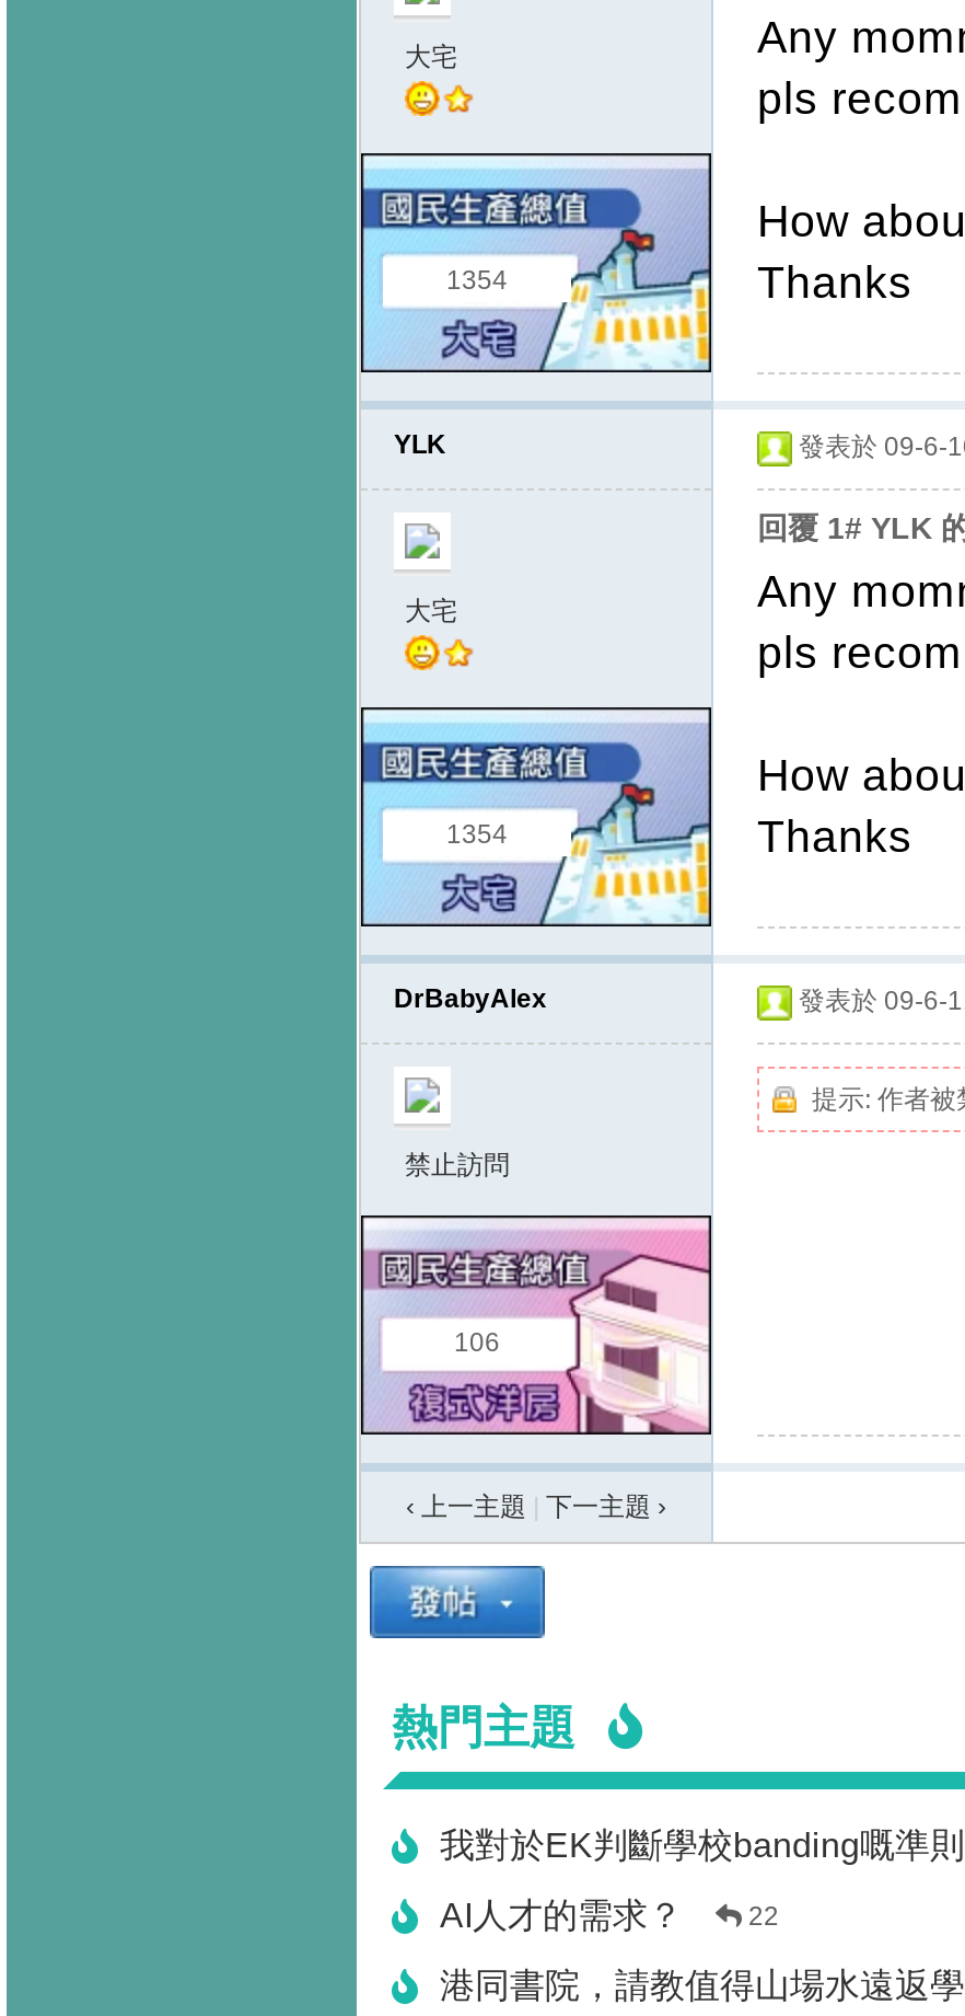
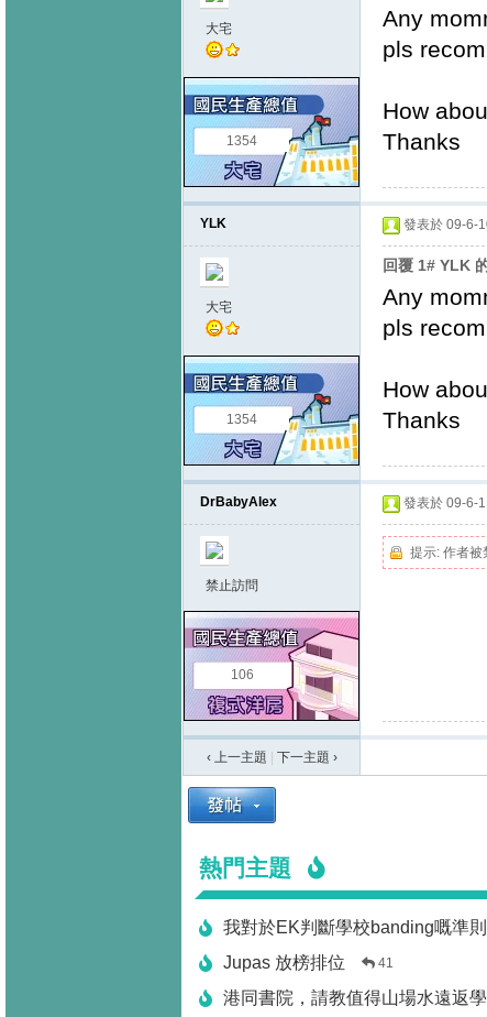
- AI人才的需求？
- 22
+ Jupas 放榜排位
+ 41
